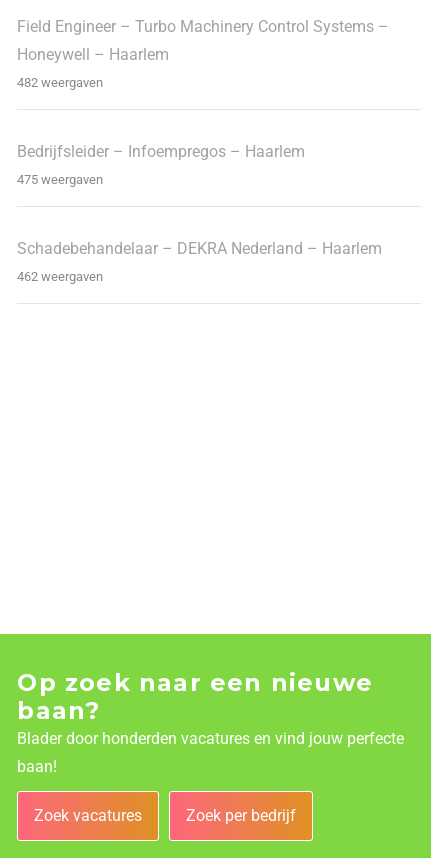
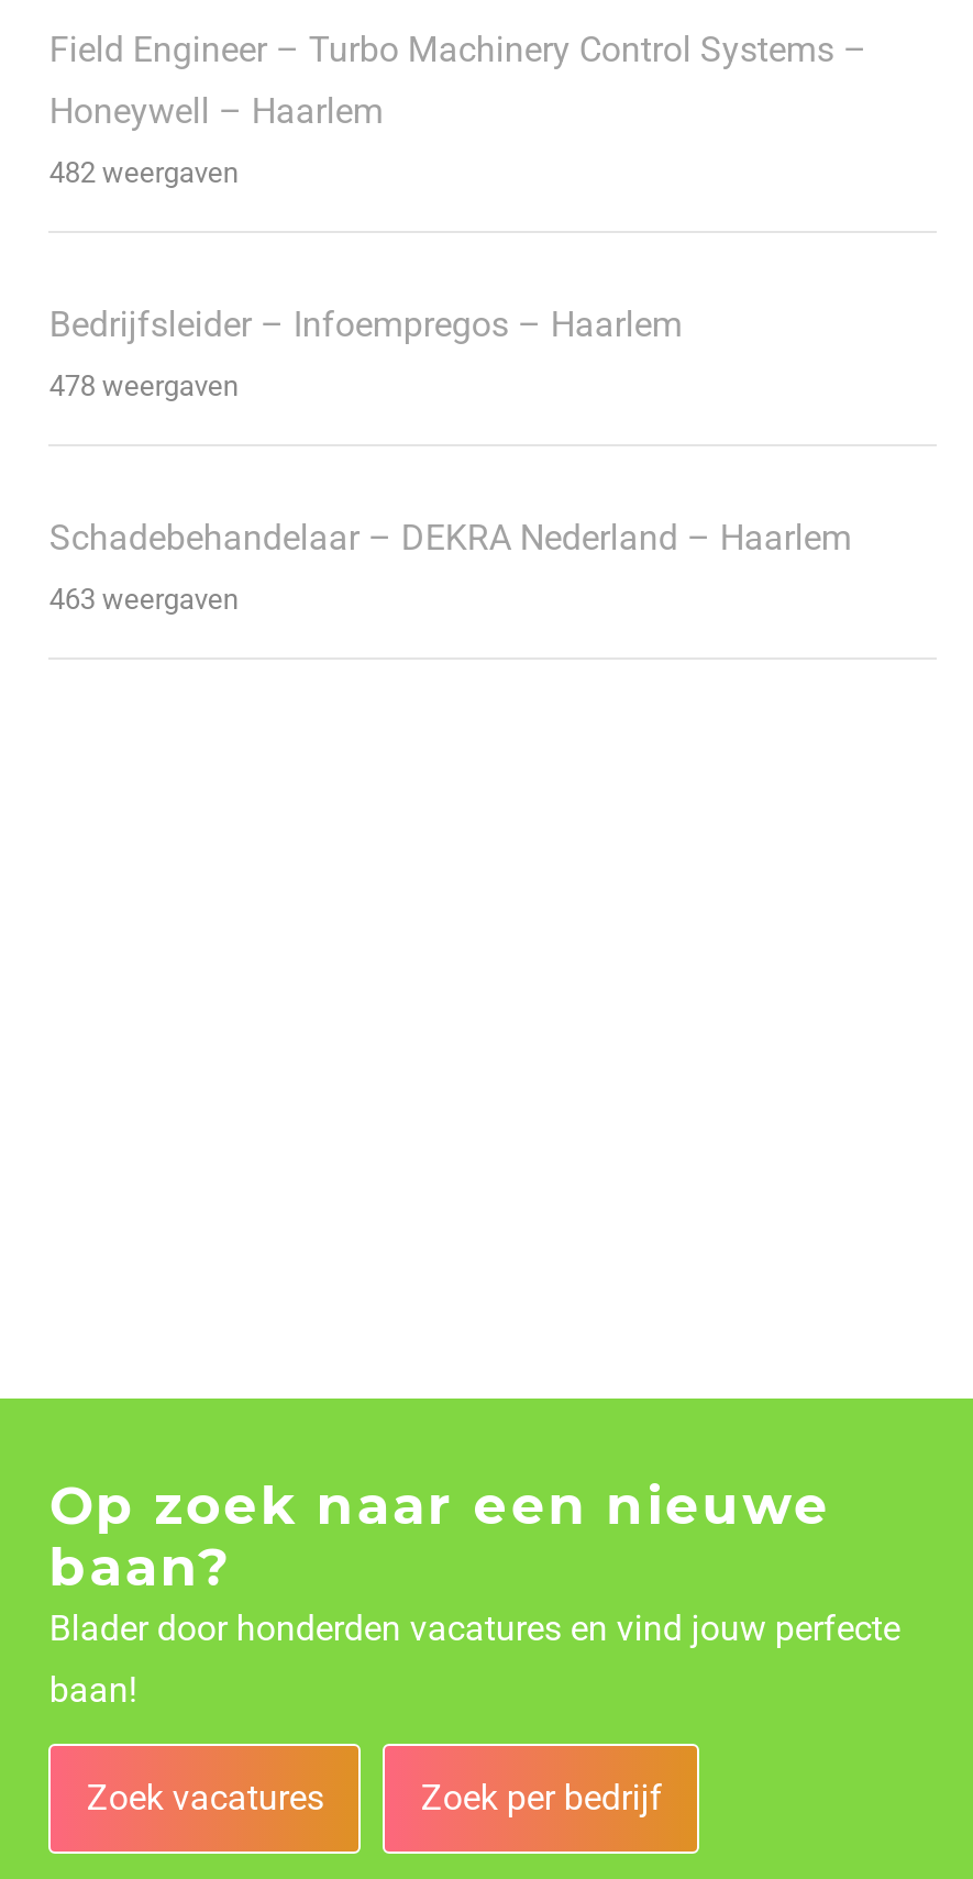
- 475 weergaven
+ 478 weergaven

- 462 weergaven
+ 463 weergaven
